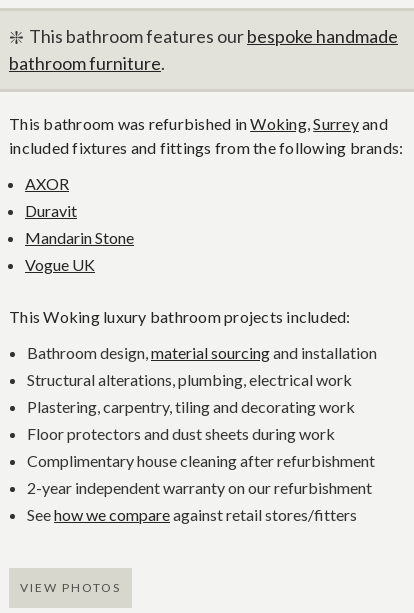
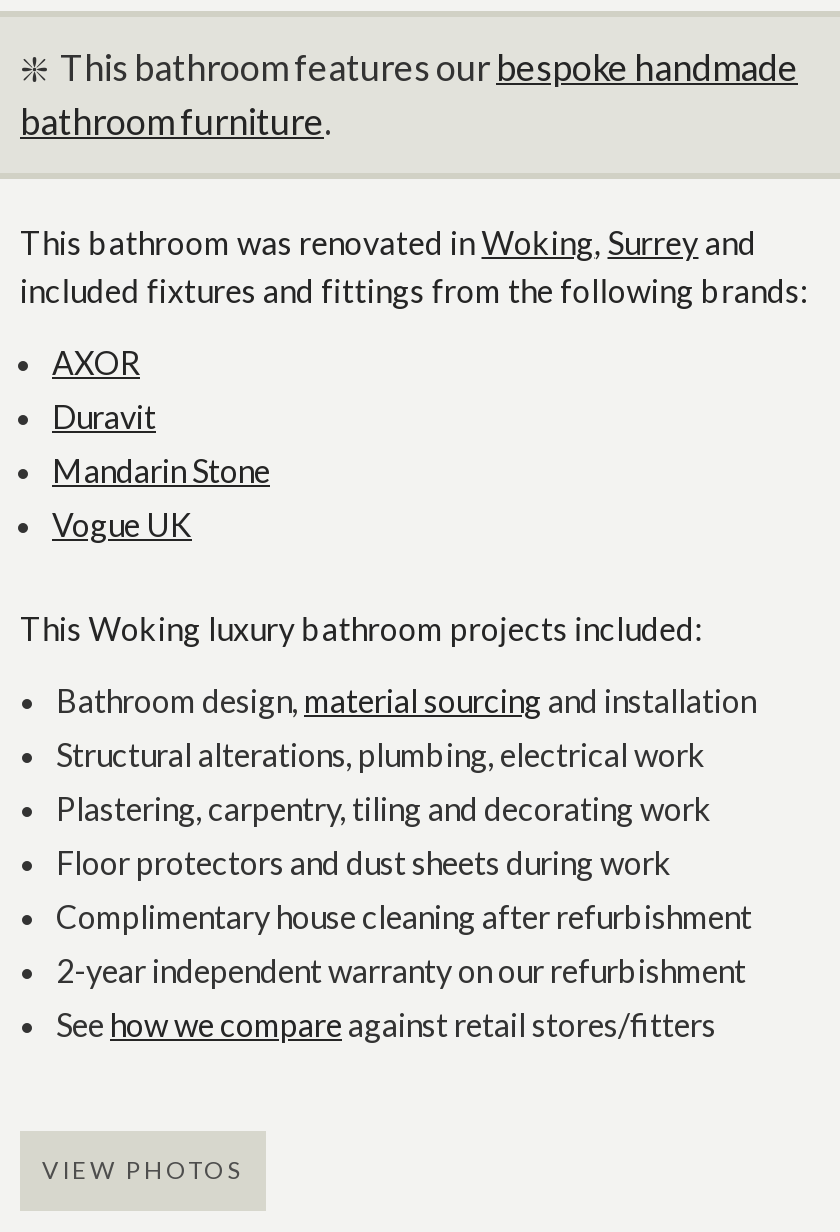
- This bathroom was refurbished in Woking, Surrey and
+ This bathroom was renovated in Woking, Surrey and
